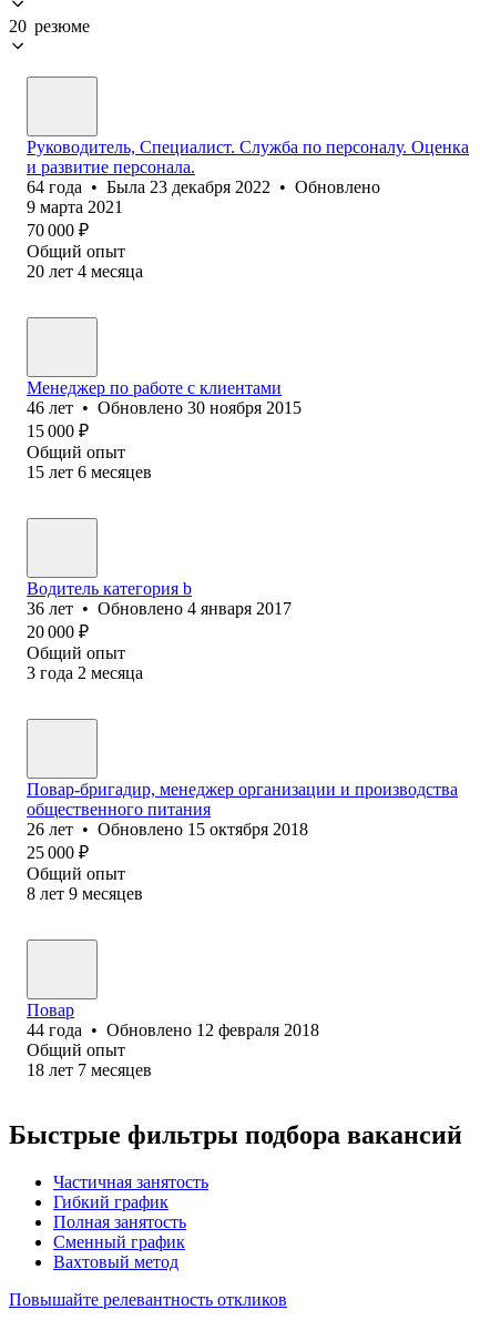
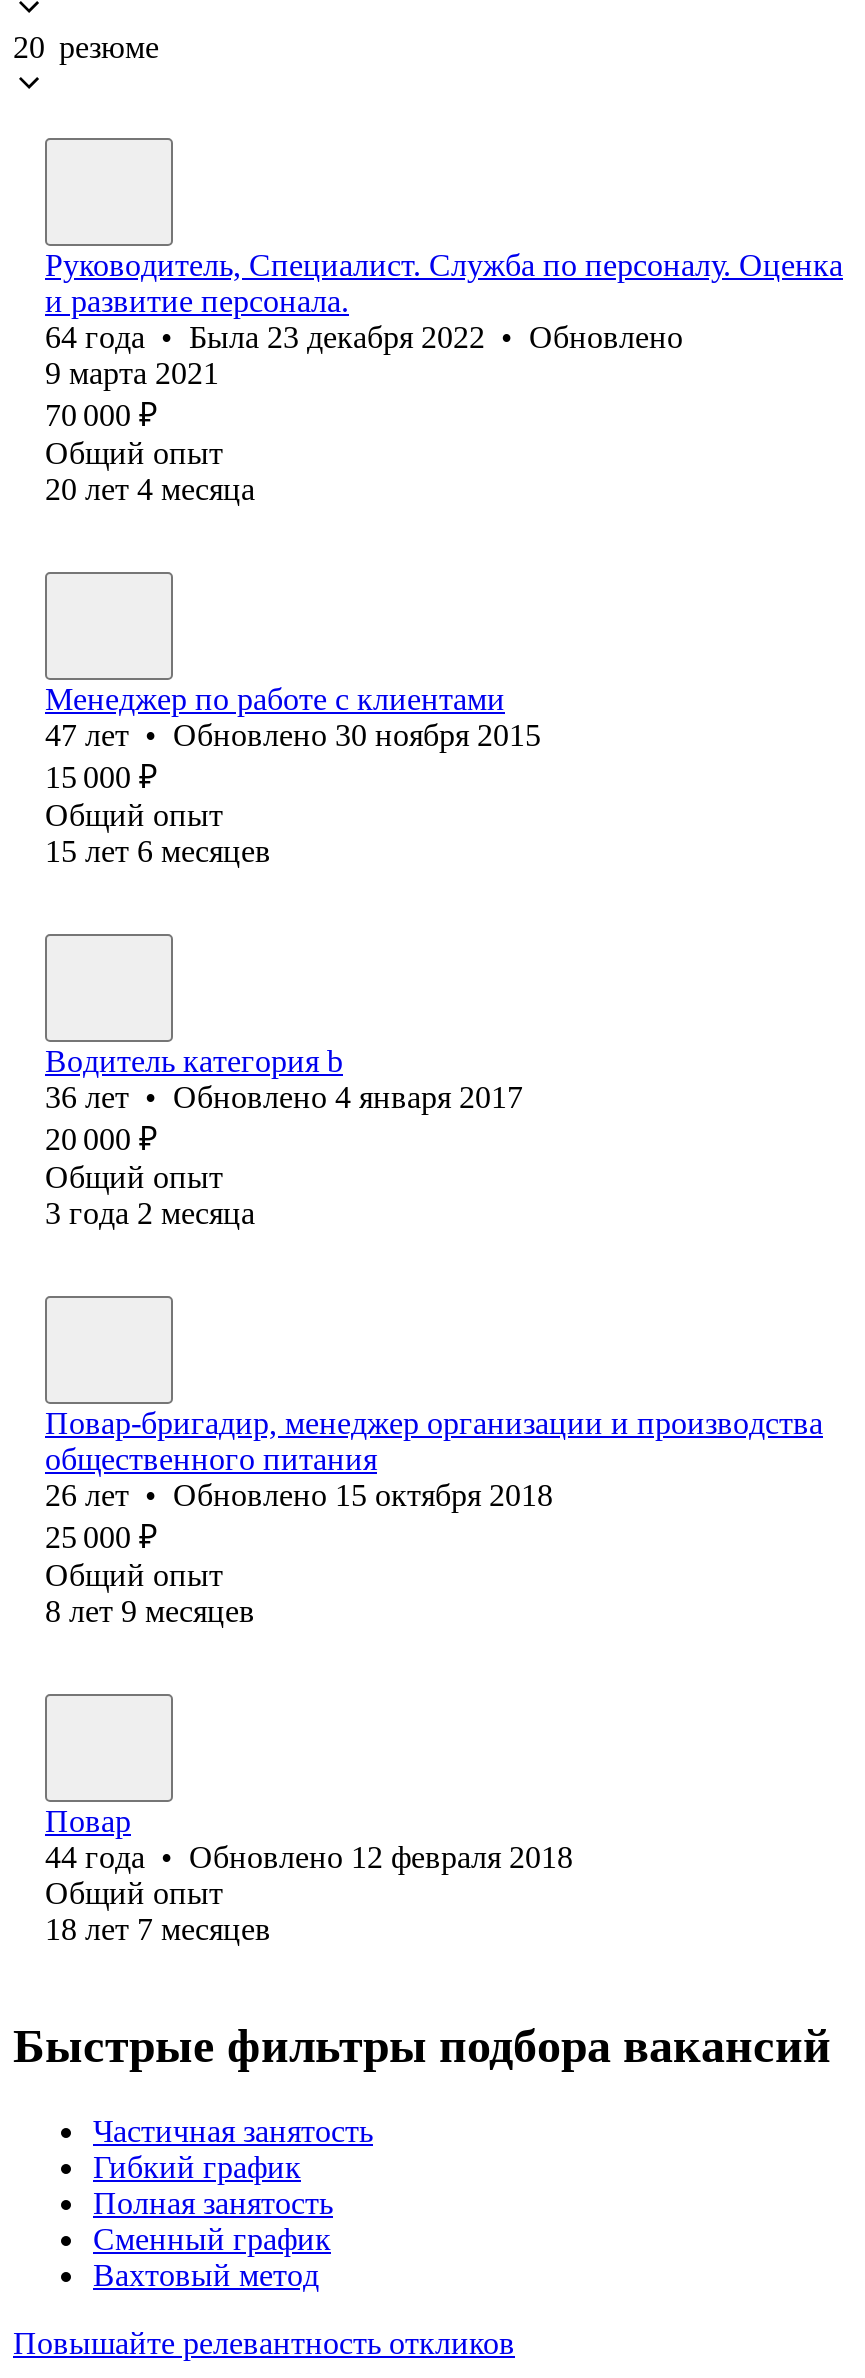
- 46 лет • Обновлено 30 ноября 2015
+ 47 лет • Обновлено 30 ноября 2015
